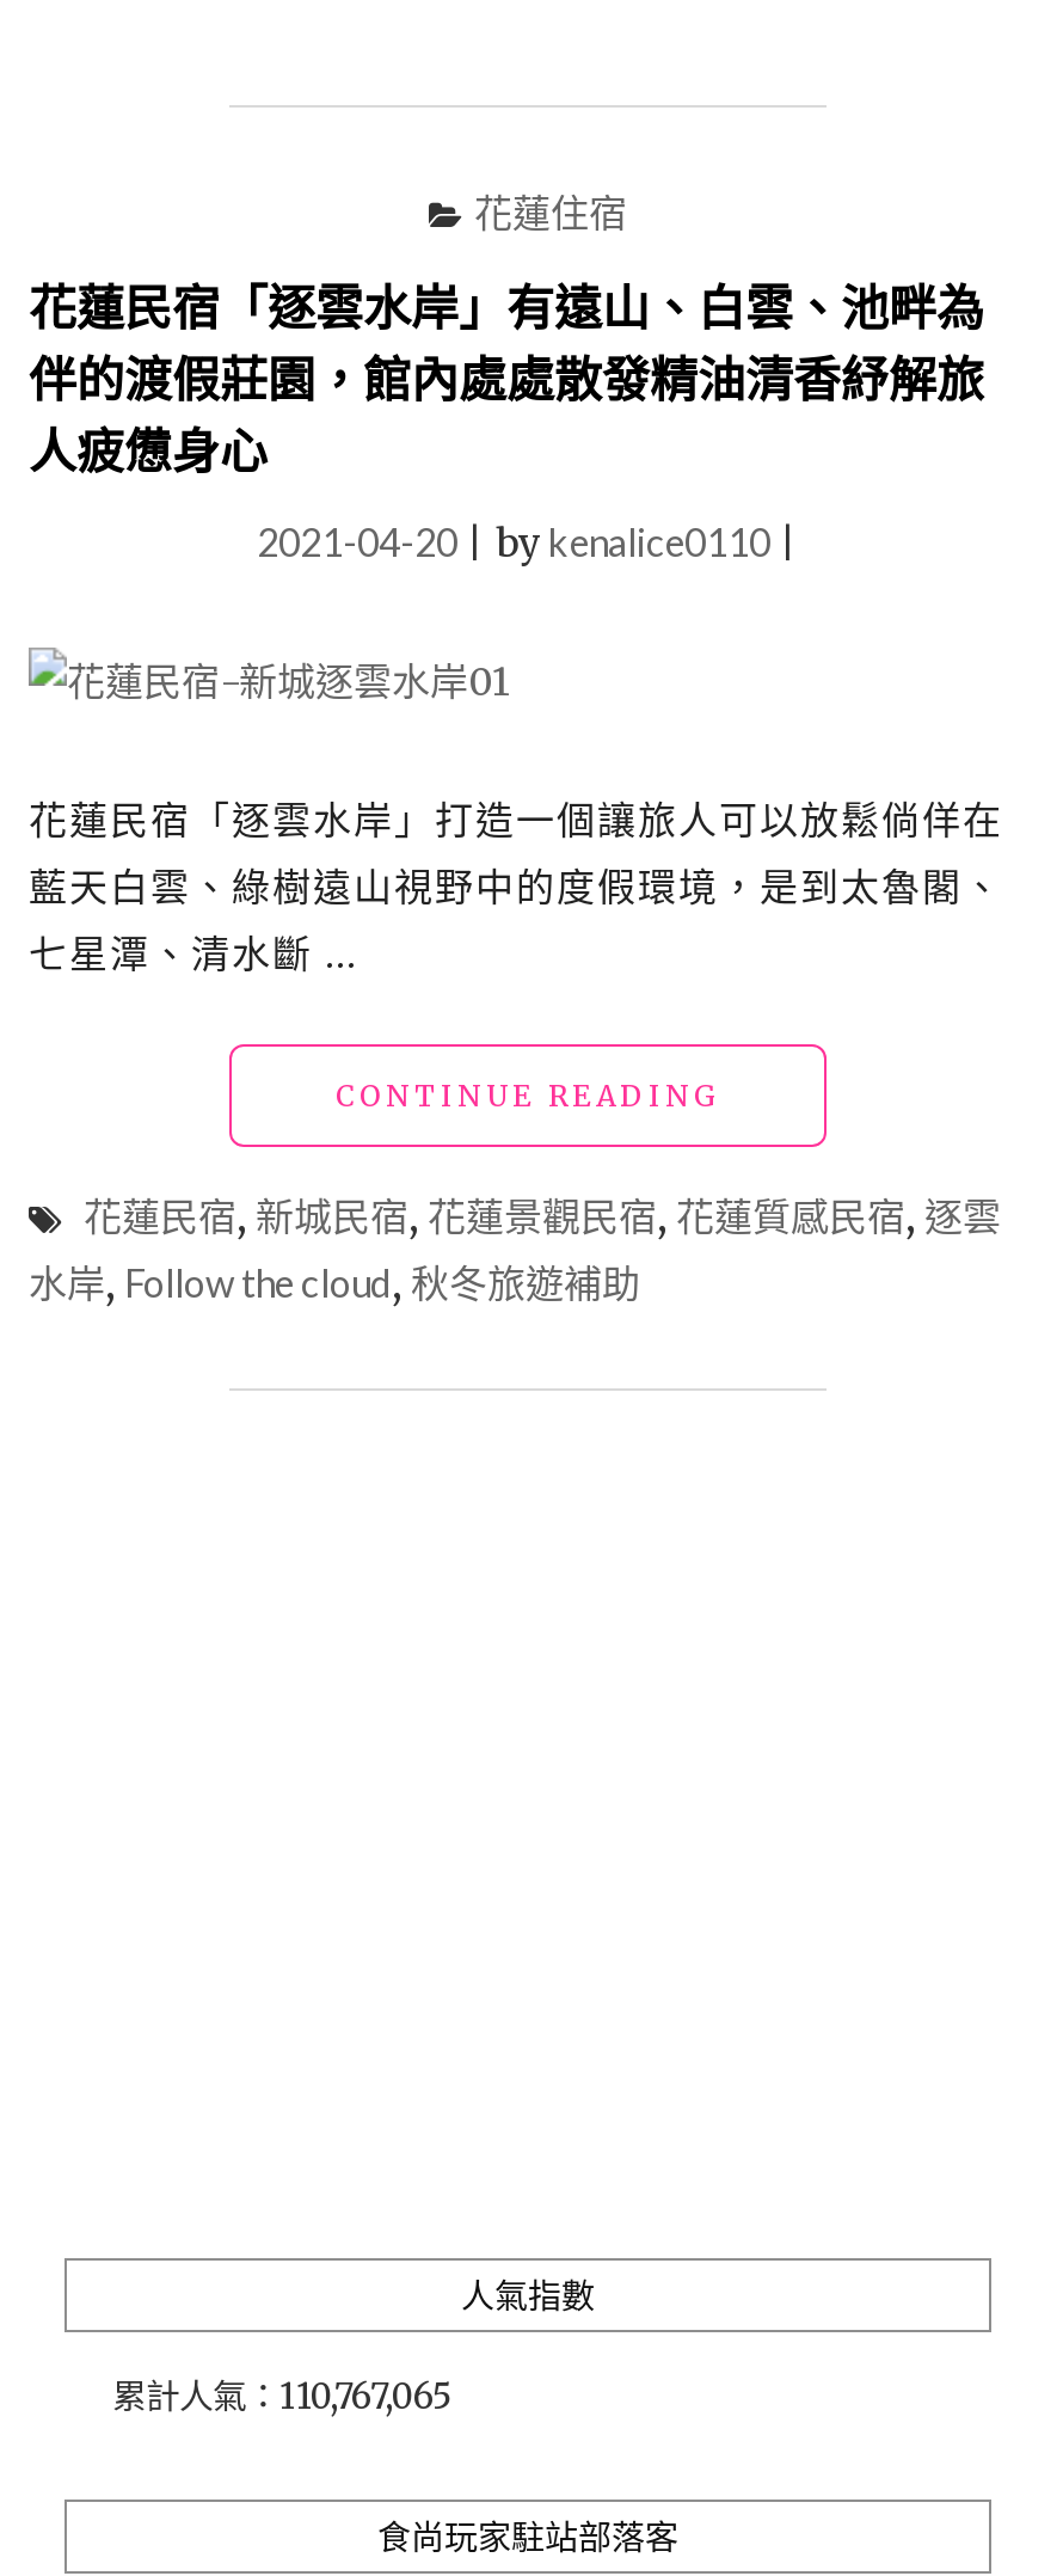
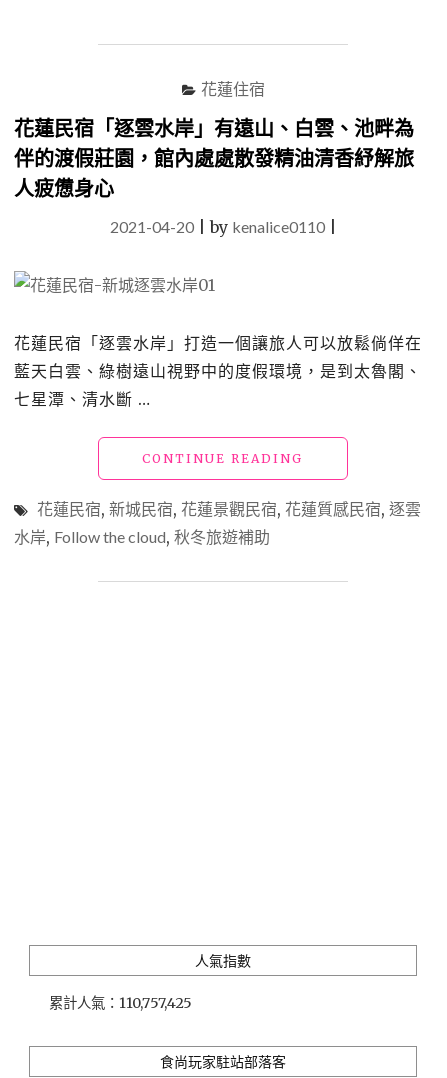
- 累計人氣：110,767,065
+ 累計人氣：110,757,425
